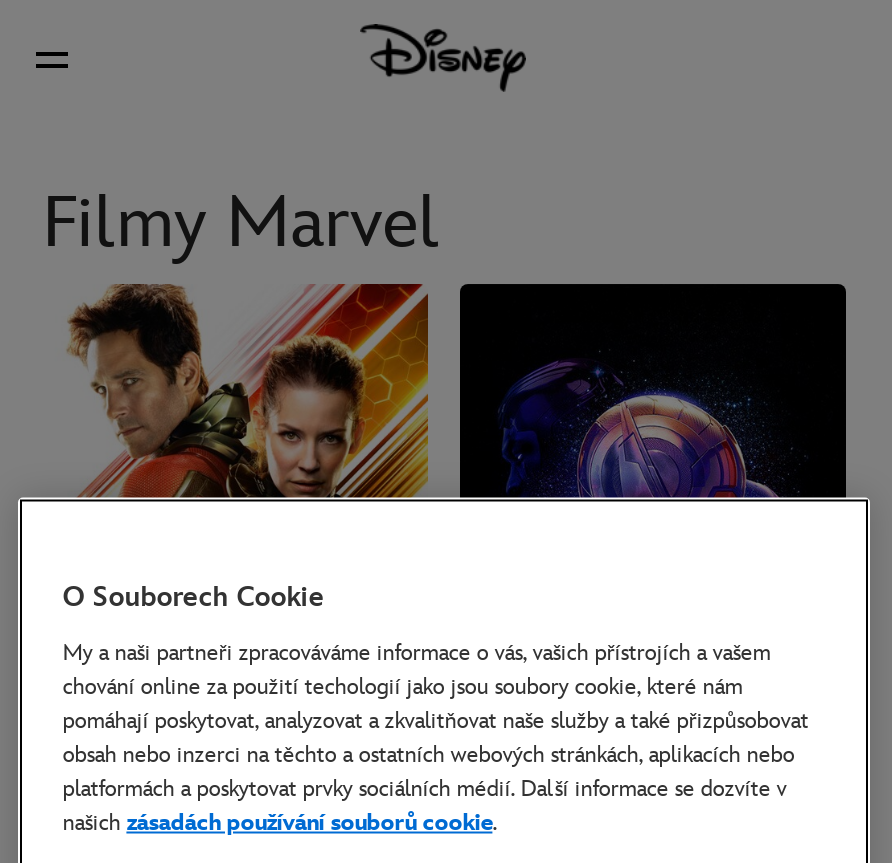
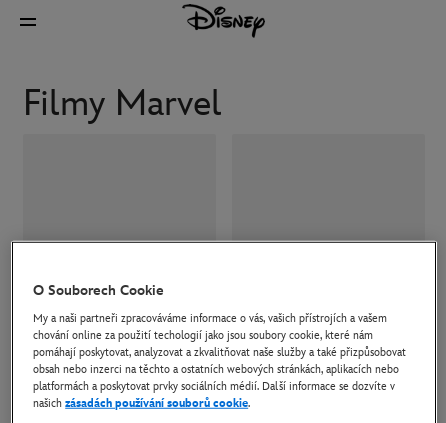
- [image]

- [image]
